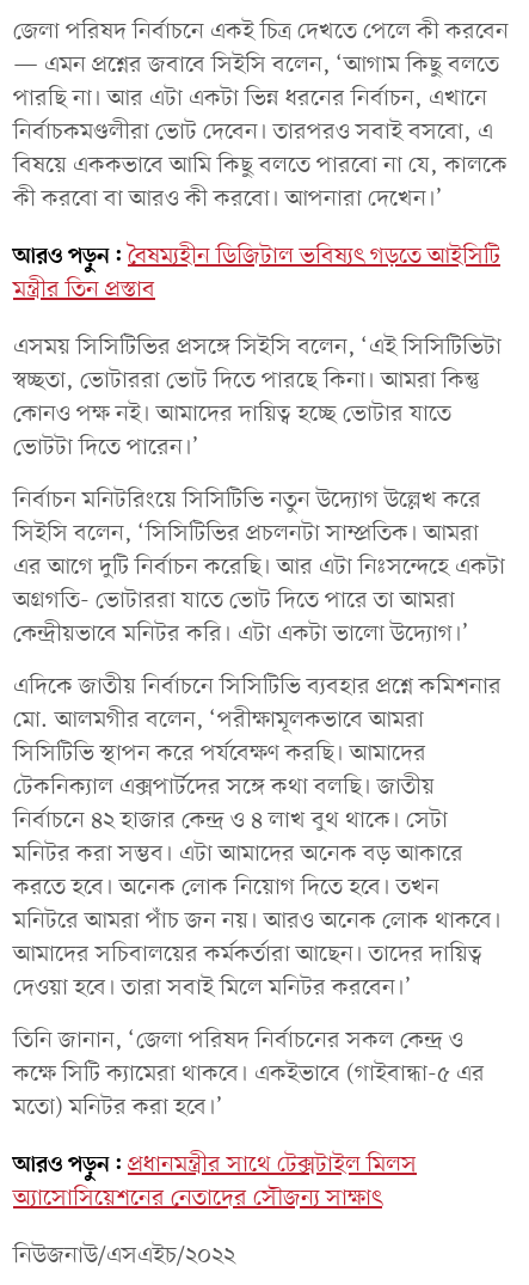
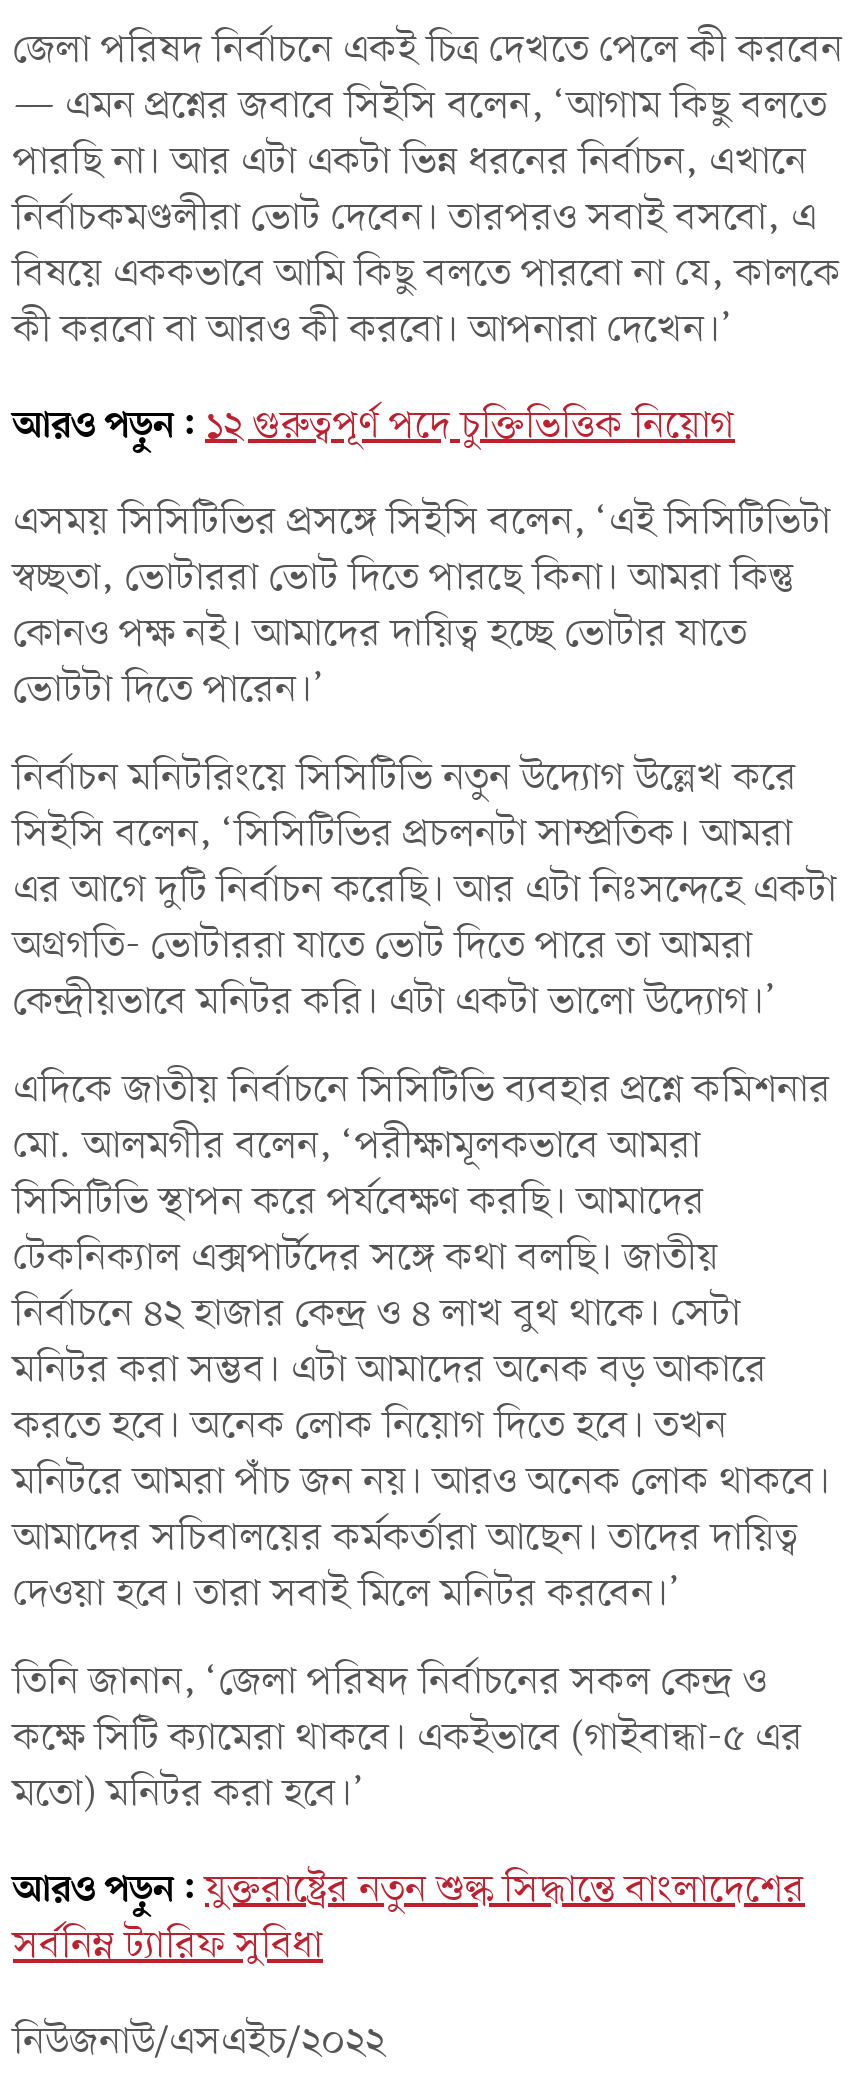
- আরও পড়ুন: বৈষম্যহীন ডিজিটাল ভবিষ্যৎ গড়তে আইসিটি
- মন্ত্রীর তিন প্রস্তাব
+ আরও পড়ুন: ১২ গুরুত্বপূর্ণ পদে চুক্তিভিত্তিক নিয়োগ

- আরও পড়ুন: প্রধানমন্ত্রীর সাথে টেক্সটাইল মিলস
- অ্যাসোসিয়েশনের নেতাদের সৌজন্য সাক্ষাৎ
+ আরও পড়ুন: যুক্তরাষ্ট্রের নতুন শুল্ক সিদ্ধান্তে বাংলাদেশের
+ সর্বনিম্ন ট্যারিফ সুবিধা
